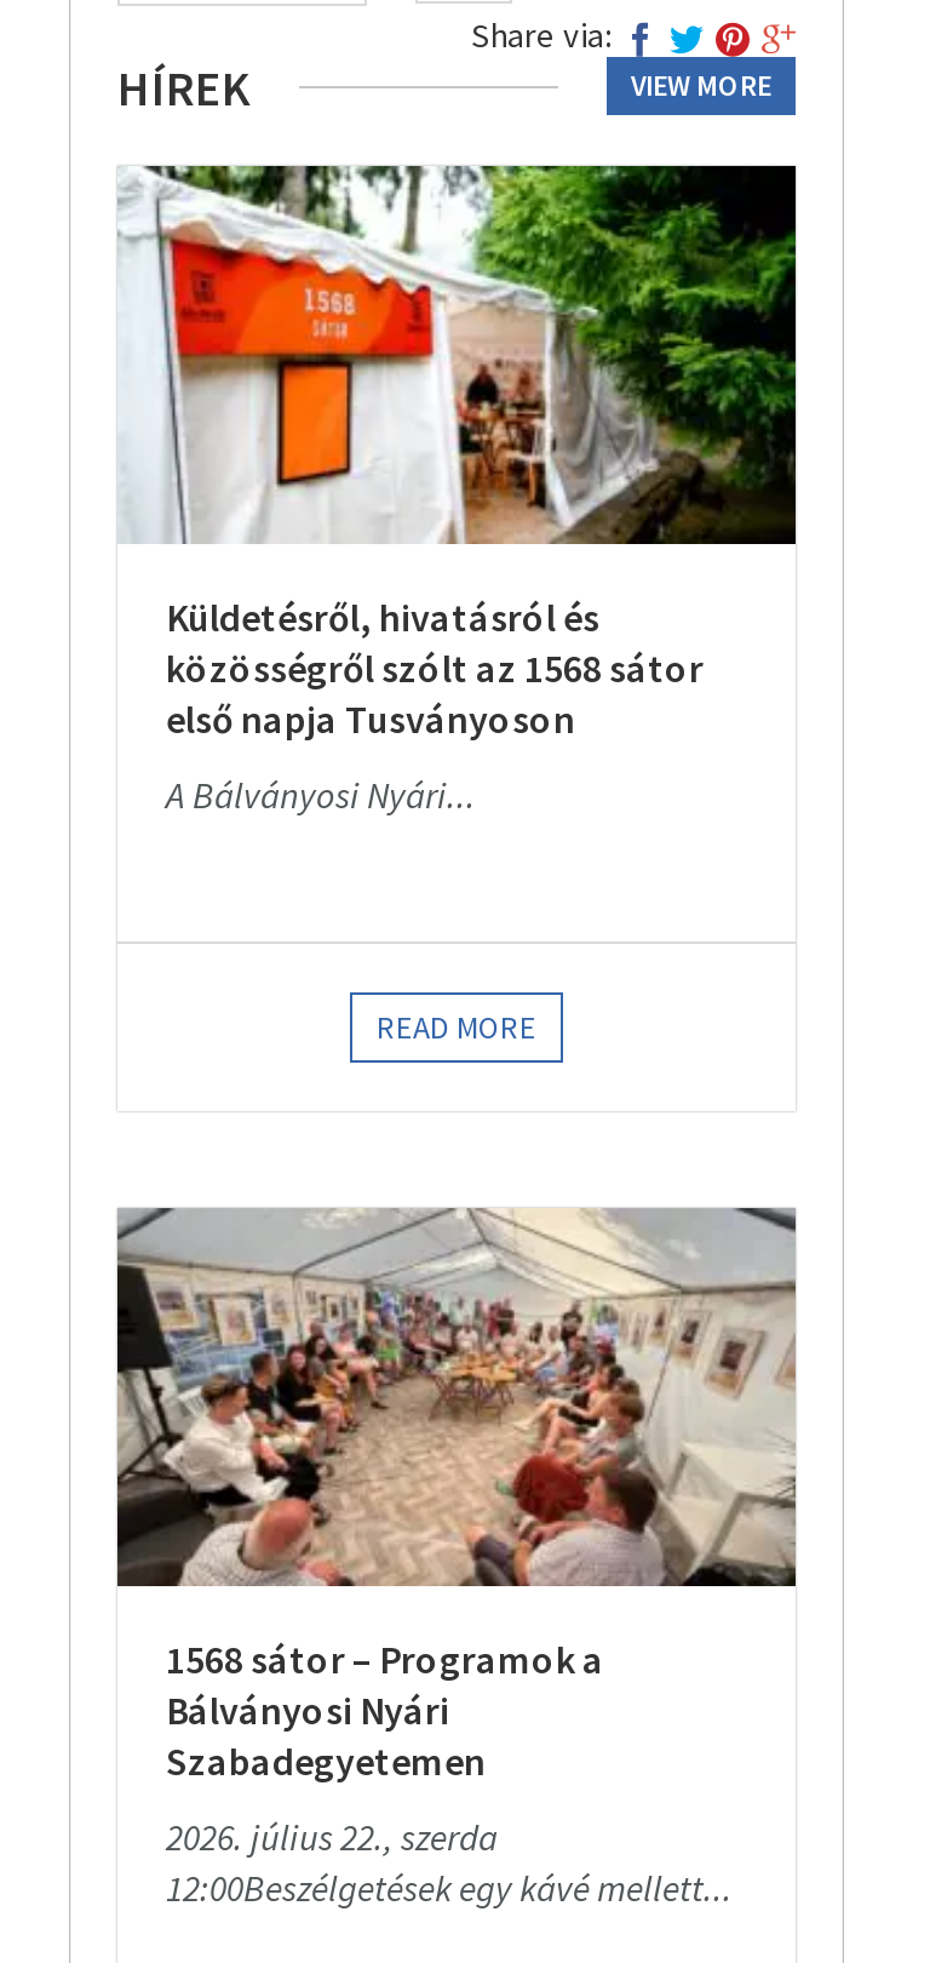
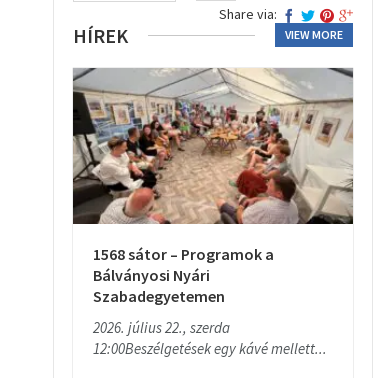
- [image]
- Küldetésről, hivatásról és
- közösségről szólt az 1568 sátor
- első napja Tusványoson
- A Bálványosi Nyári...

- READ MORE
